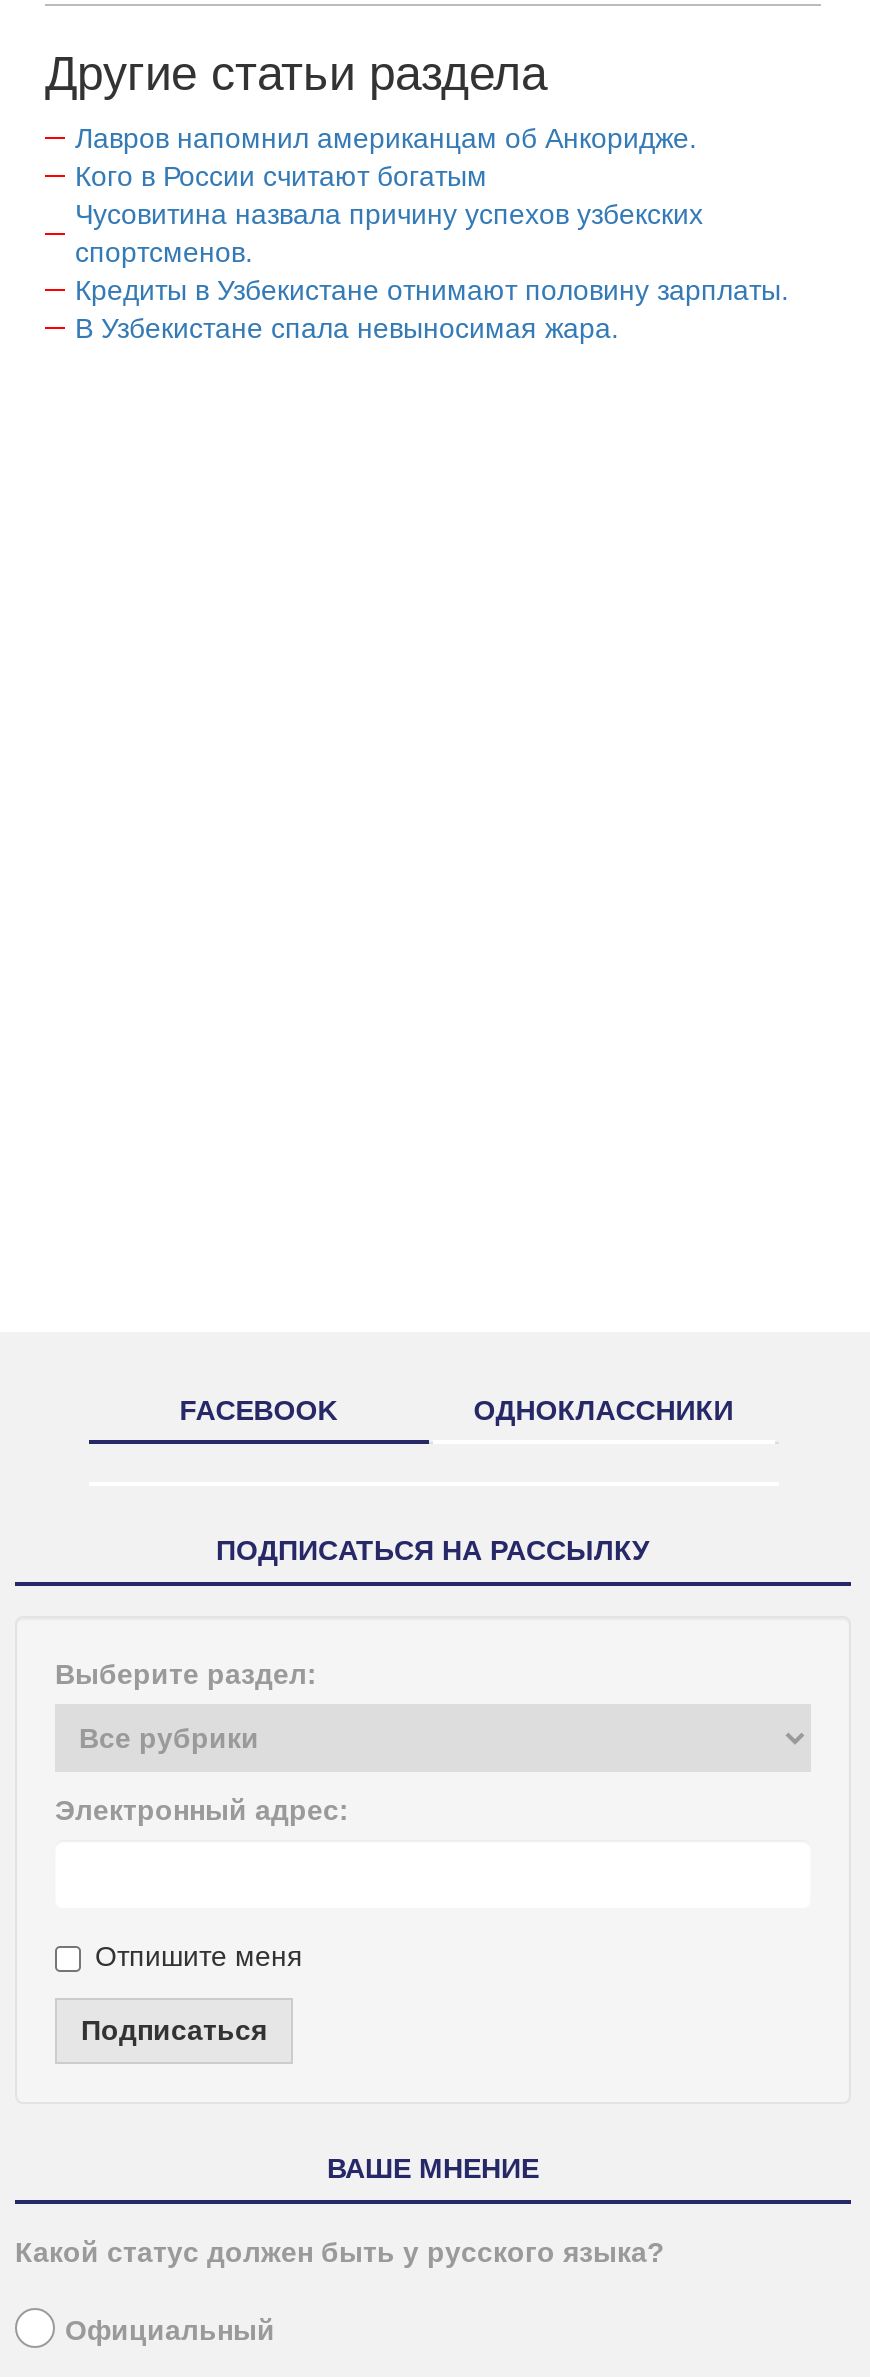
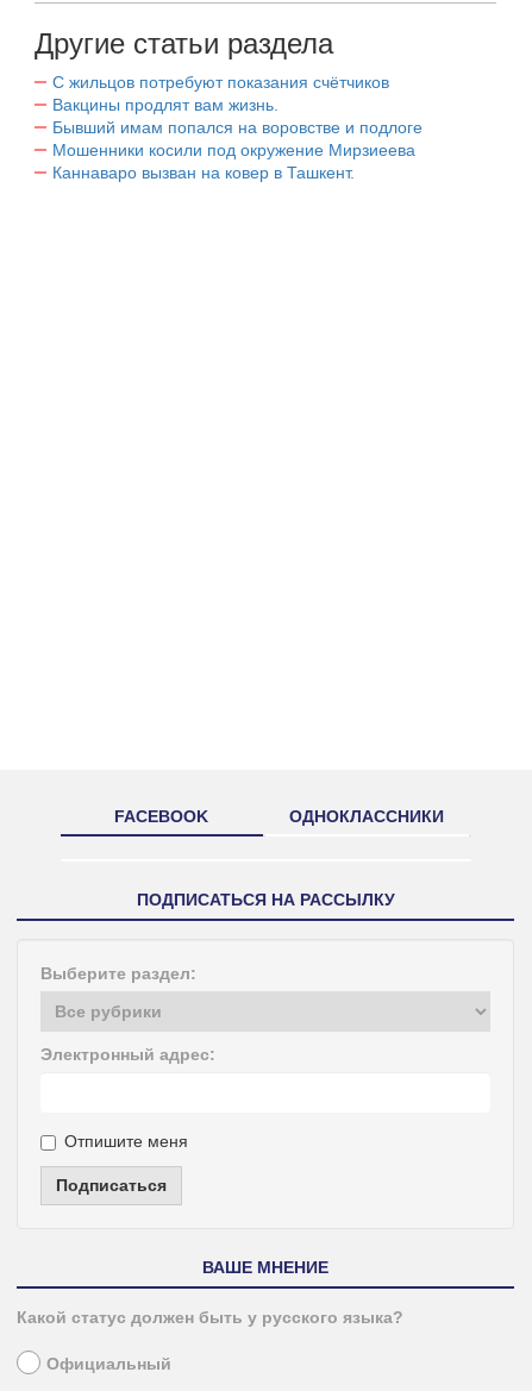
- Лавров напомнил американцам об Анкоридже.
- Кого в России считают богатым
- Чусовитина назвала причину успехов узбекских
- спортсменов.
- Кредиты в Узбекистане отнимают половину зарплаты.
- В Узбекистане спала невыносимая жара.
+ С жильцов потребуют показания счётчиков
+ Вакцины продлят вам жизнь.
+ Бывший имам попался на воровстве и подлоге
+ Мошенники косили под окружение Мирзиеева
+ Каннаваро вызван на ковер в Ташкент.
